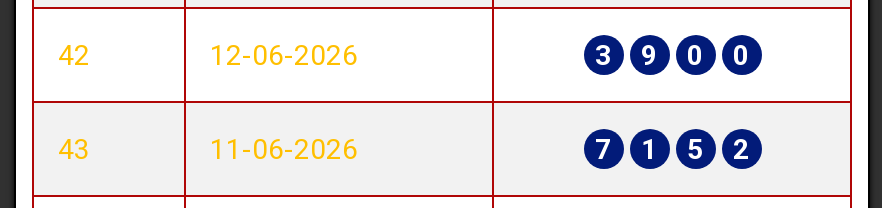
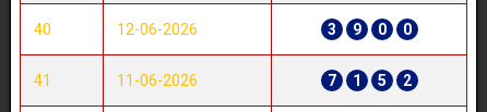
- 42
+ 40

- 43
+ 41
